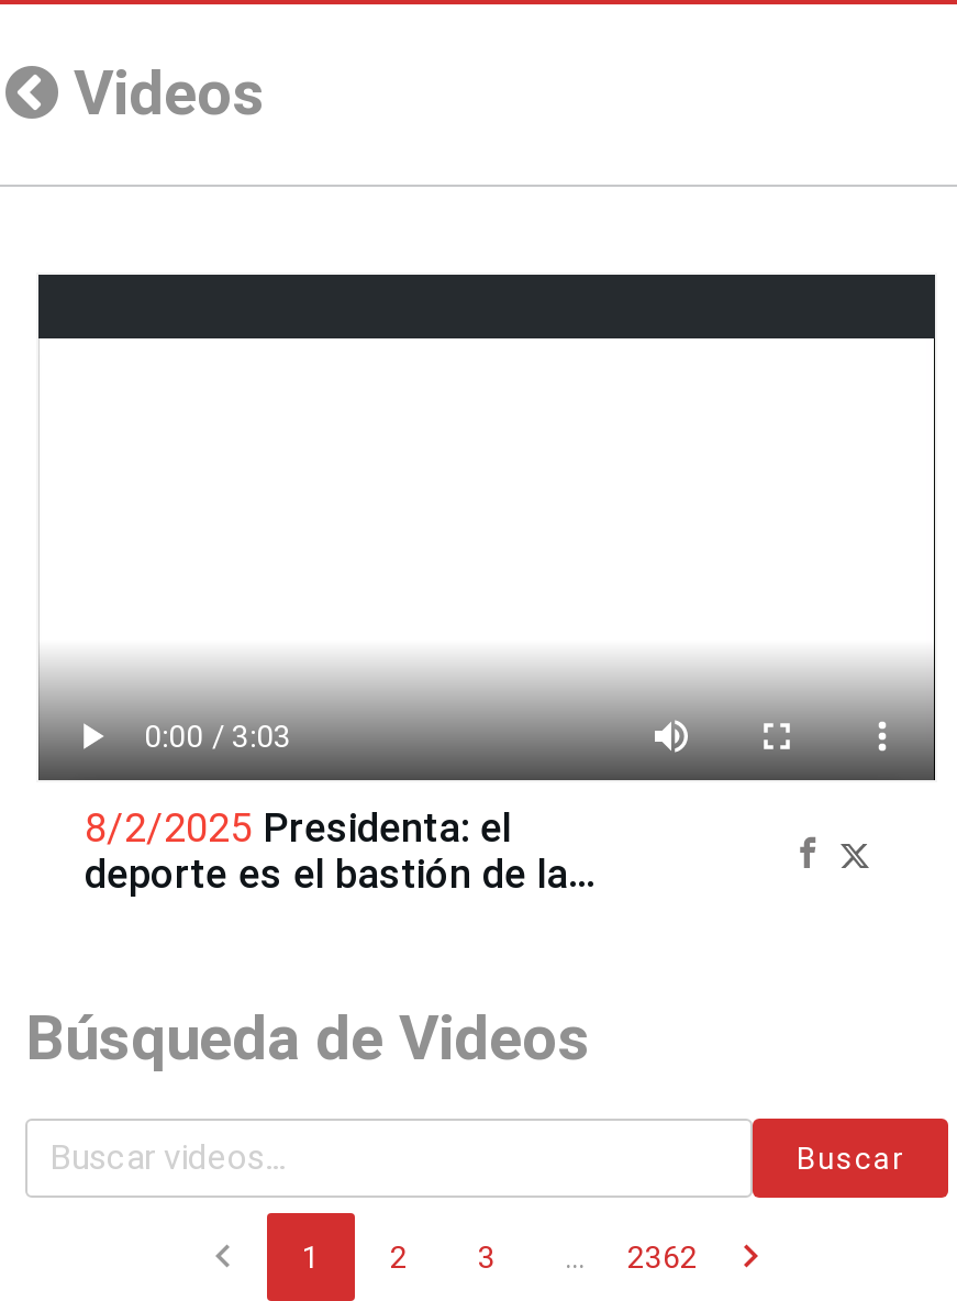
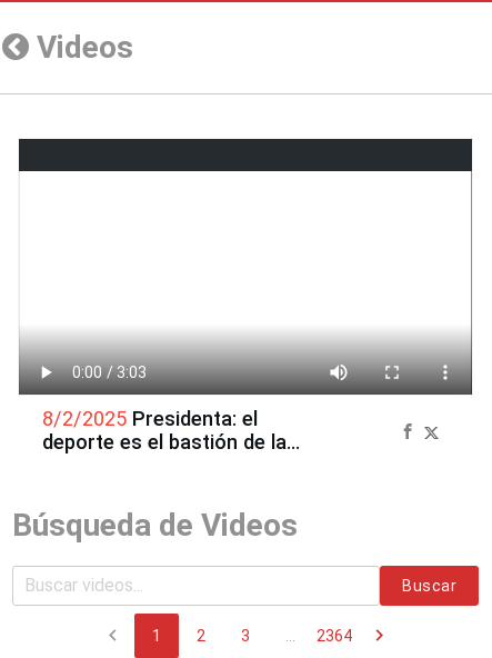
- 2362
+ 2364
